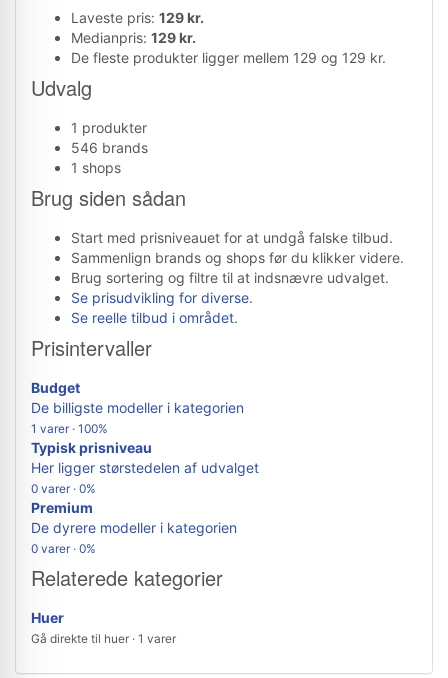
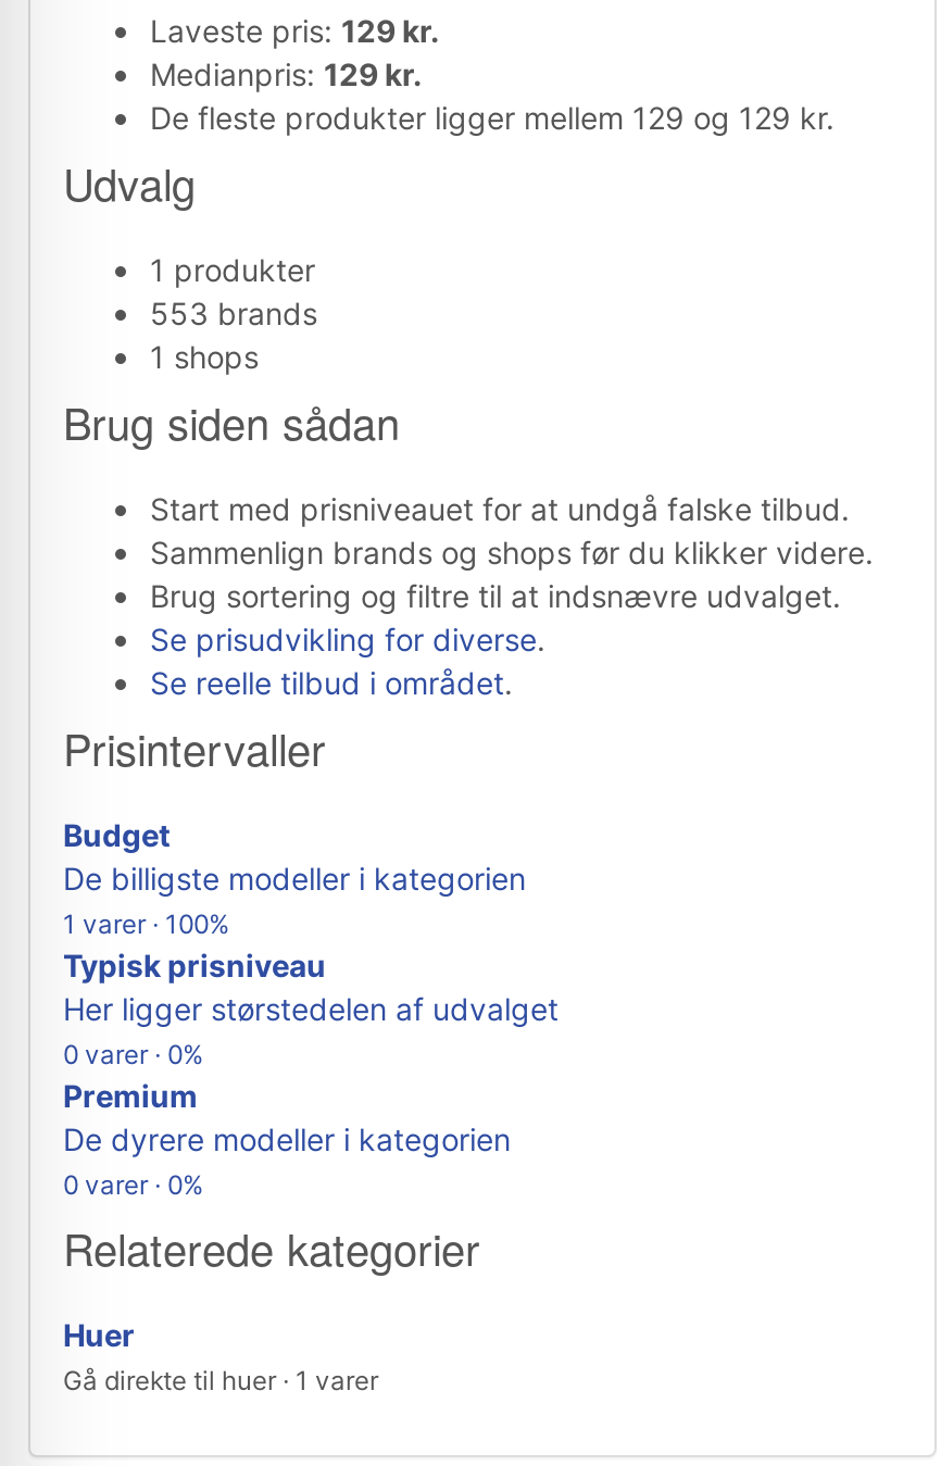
- 546 brands
+ 553 brands
